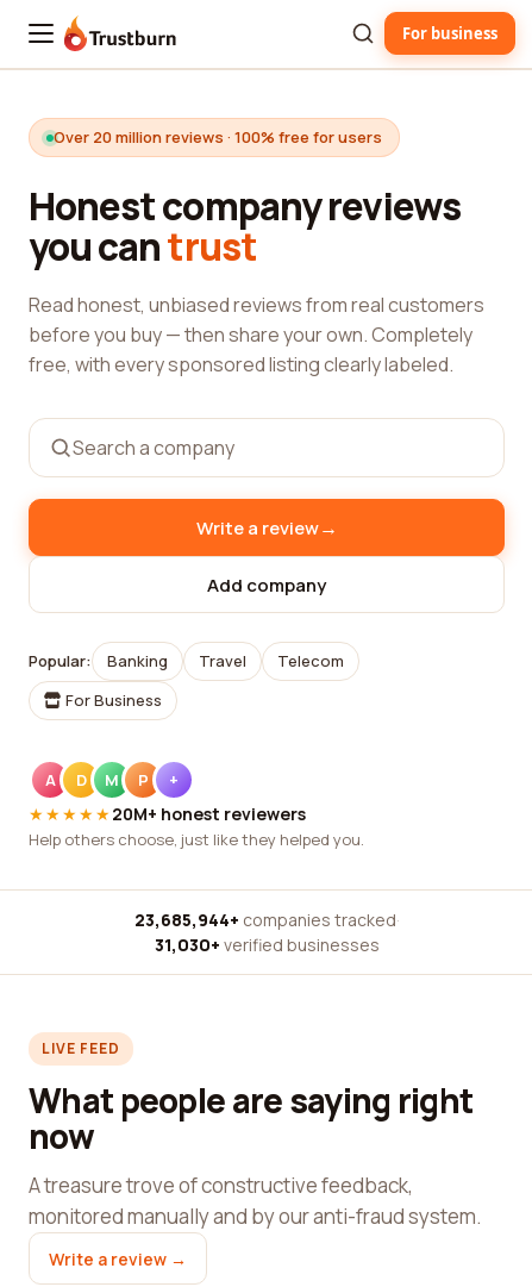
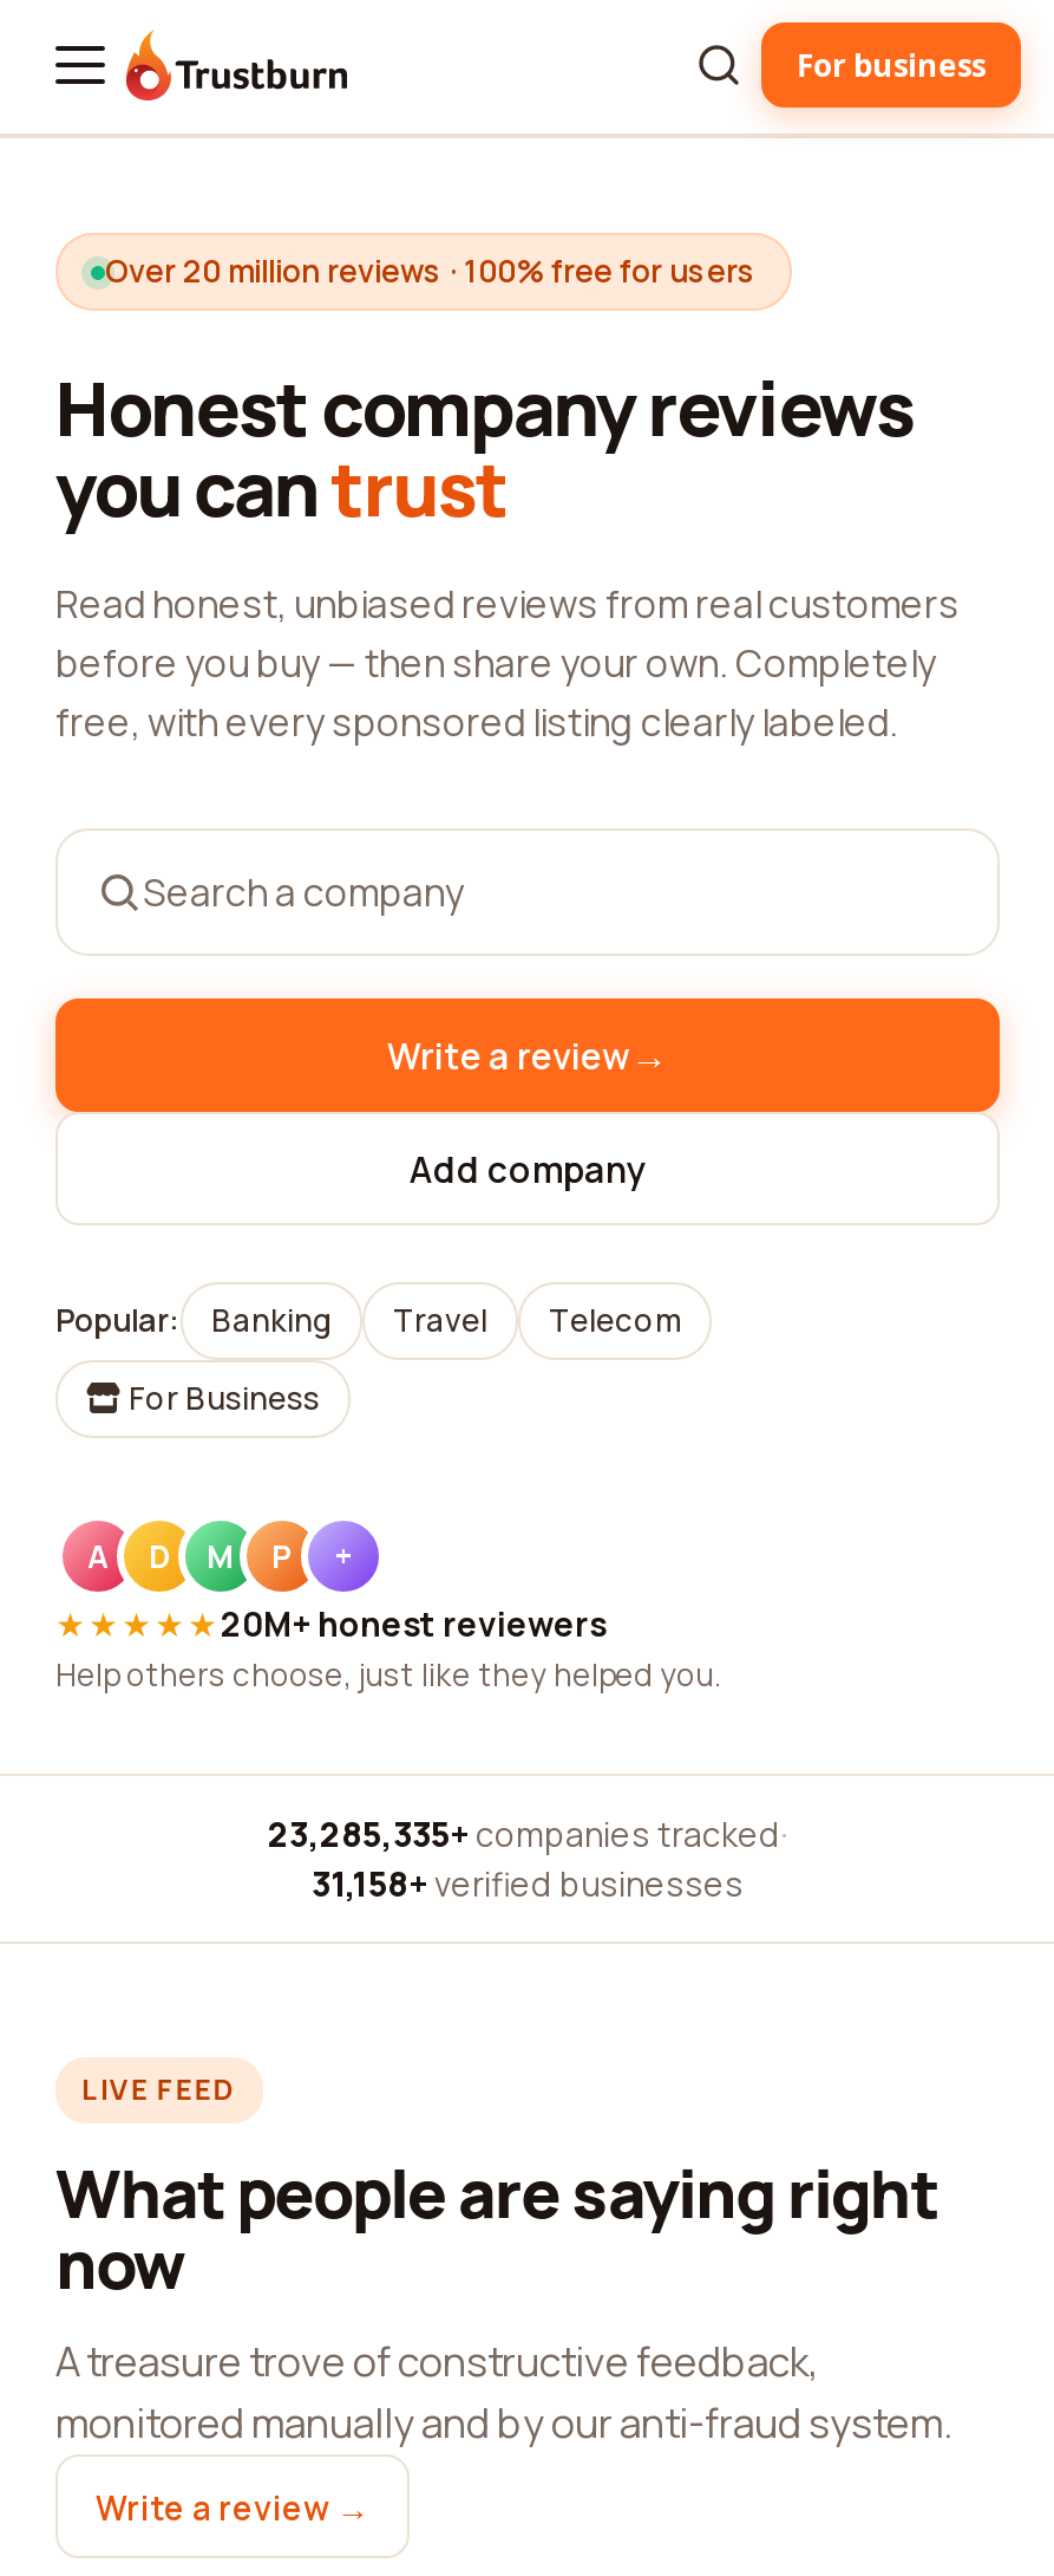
- 23,685,944+ companies tracked ·
+ 23,285,335+ companies tracked ·

- 31,030+ verified businesses
+ 31,158+ verified businesses
